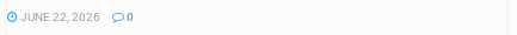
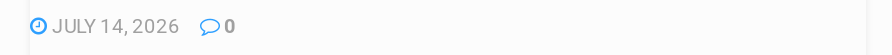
- JUNE 22, 2026 0
+ JULY 14, 2026 0
